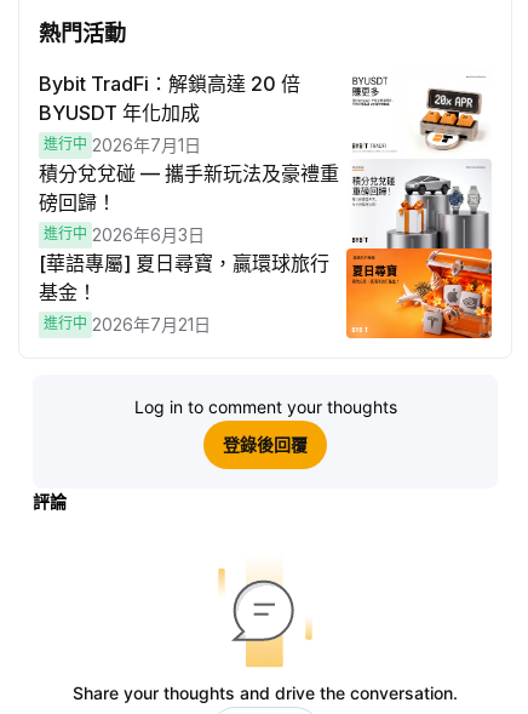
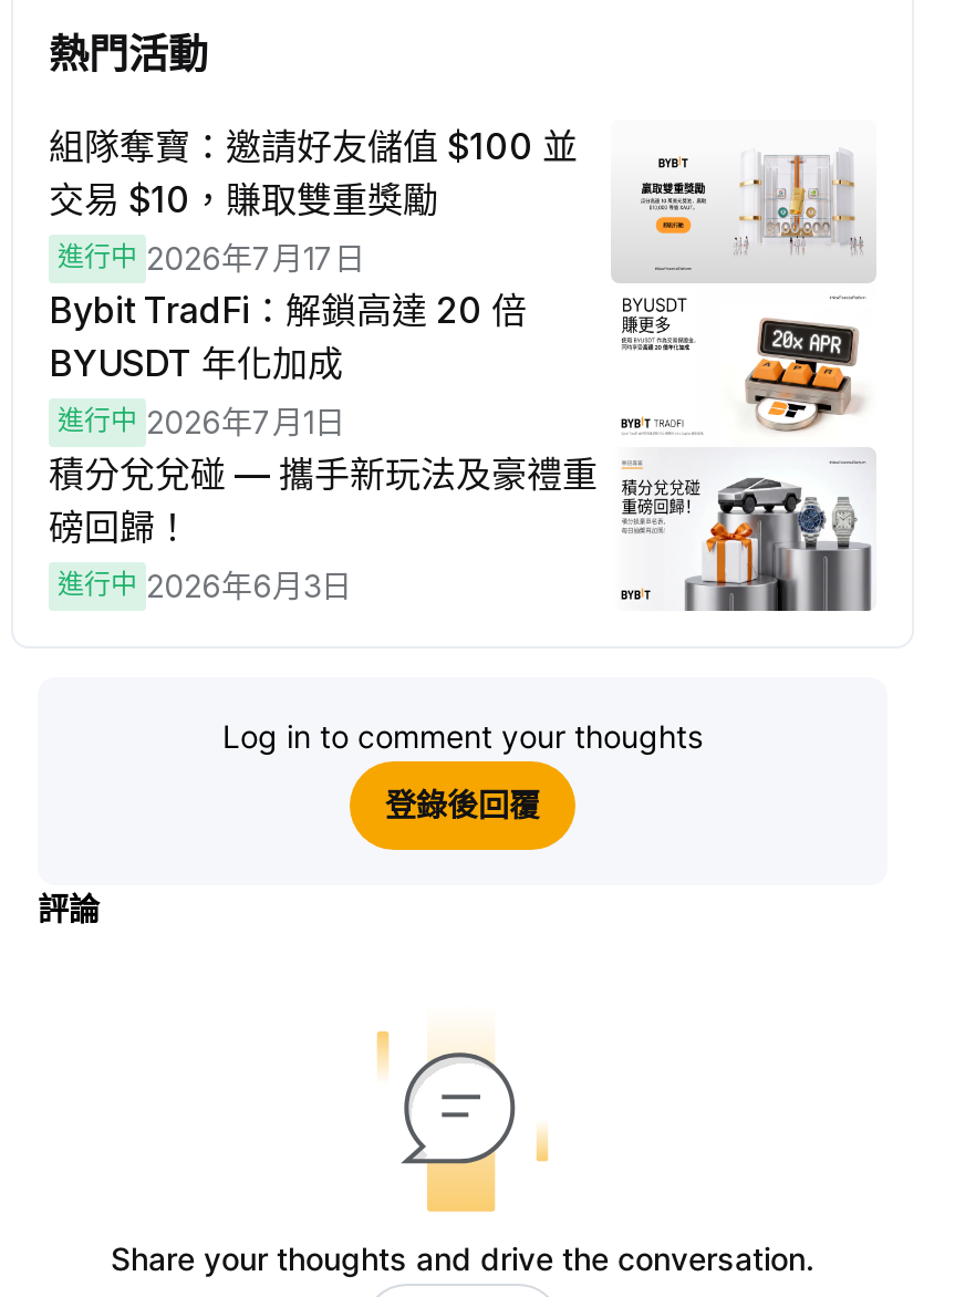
+ [image]
+ 組隊奪寶：邀請好友儲值 $100 並
+ 交易 $10，賺取雙重獎勵
+ 進行中 2026年7月17日

moved down: [image] | Bybit TradFi：解鎖高達 20 倍 | BYUSDT 年化加成 | 進行中 2026年7月1日 | 積分兌兌碰 — 攜手新玩法及豪禮重 | 磅回歸！ | 進行中 2026年6月3日

- [image]
- [華語專屬] 夏日尋寶，贏環球旅行
- 基金！
- 進行中 2026年7月21日
